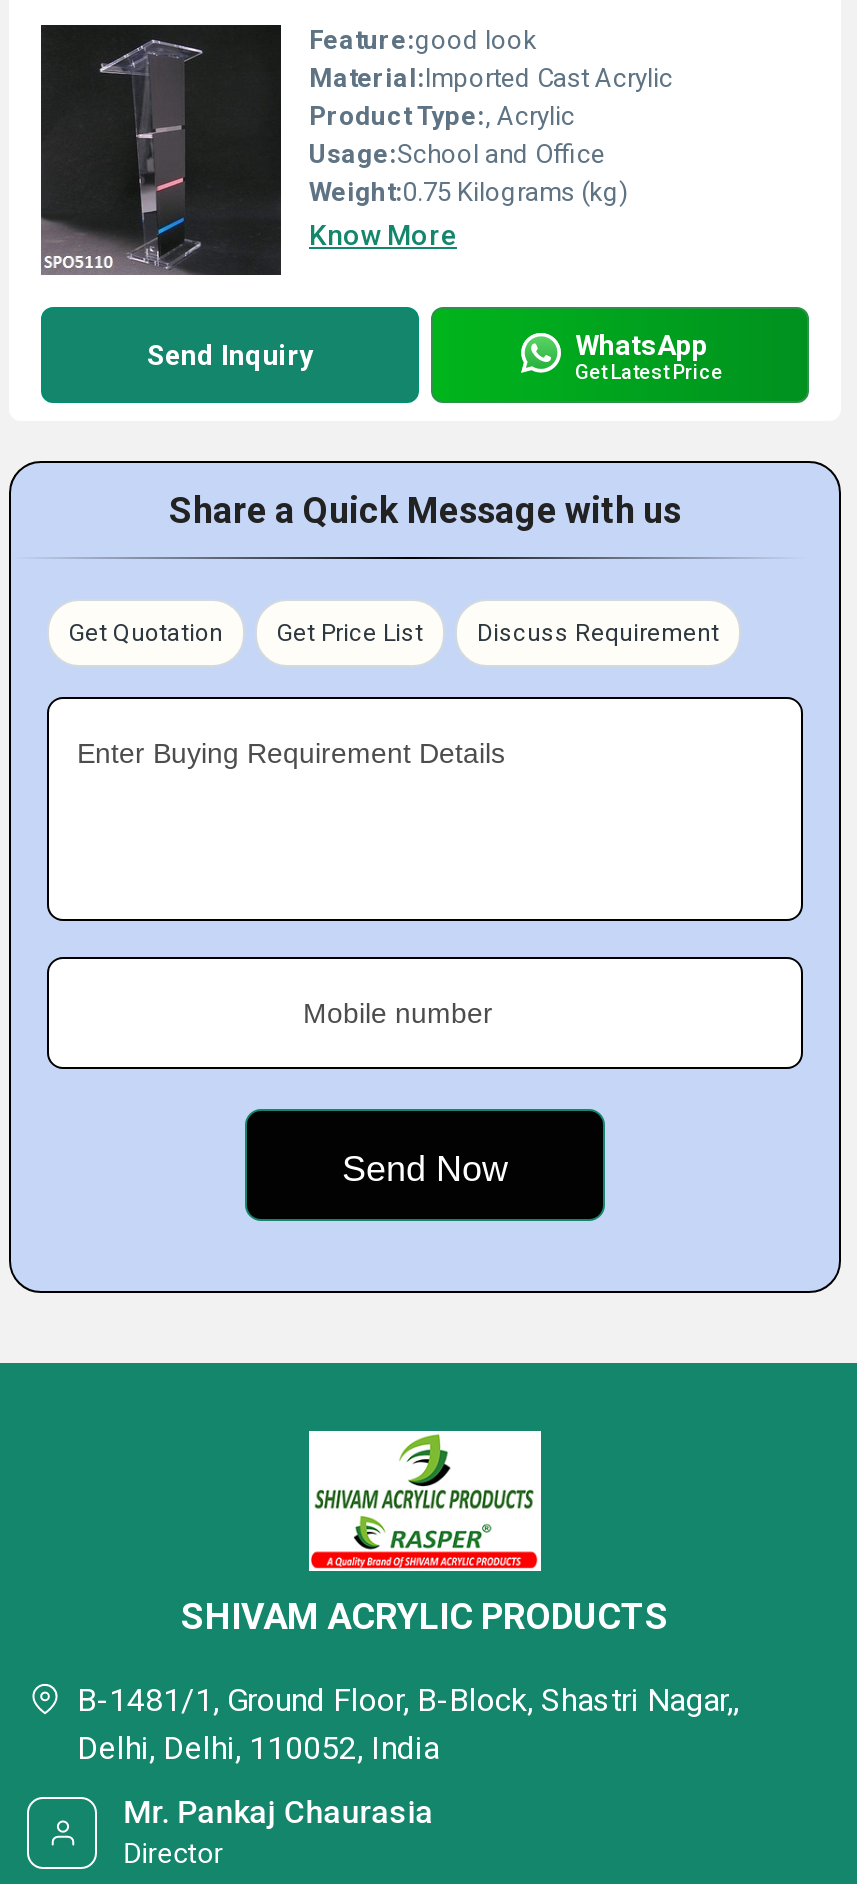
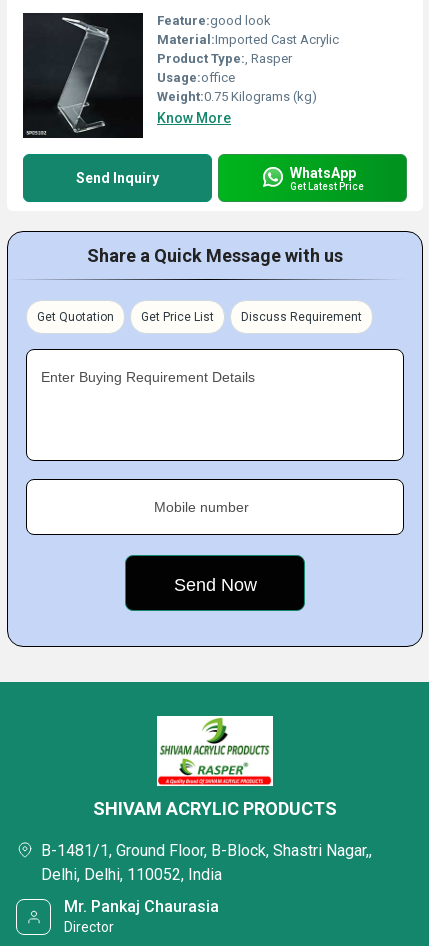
- [image]
- Product Type:, Acrylic
- Usage:School and Office
+ [image]
+ Product Type:, Rasper
+ Usage:office
